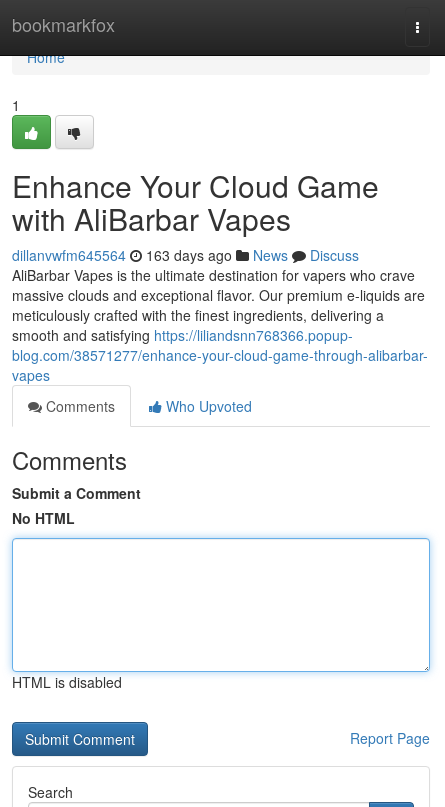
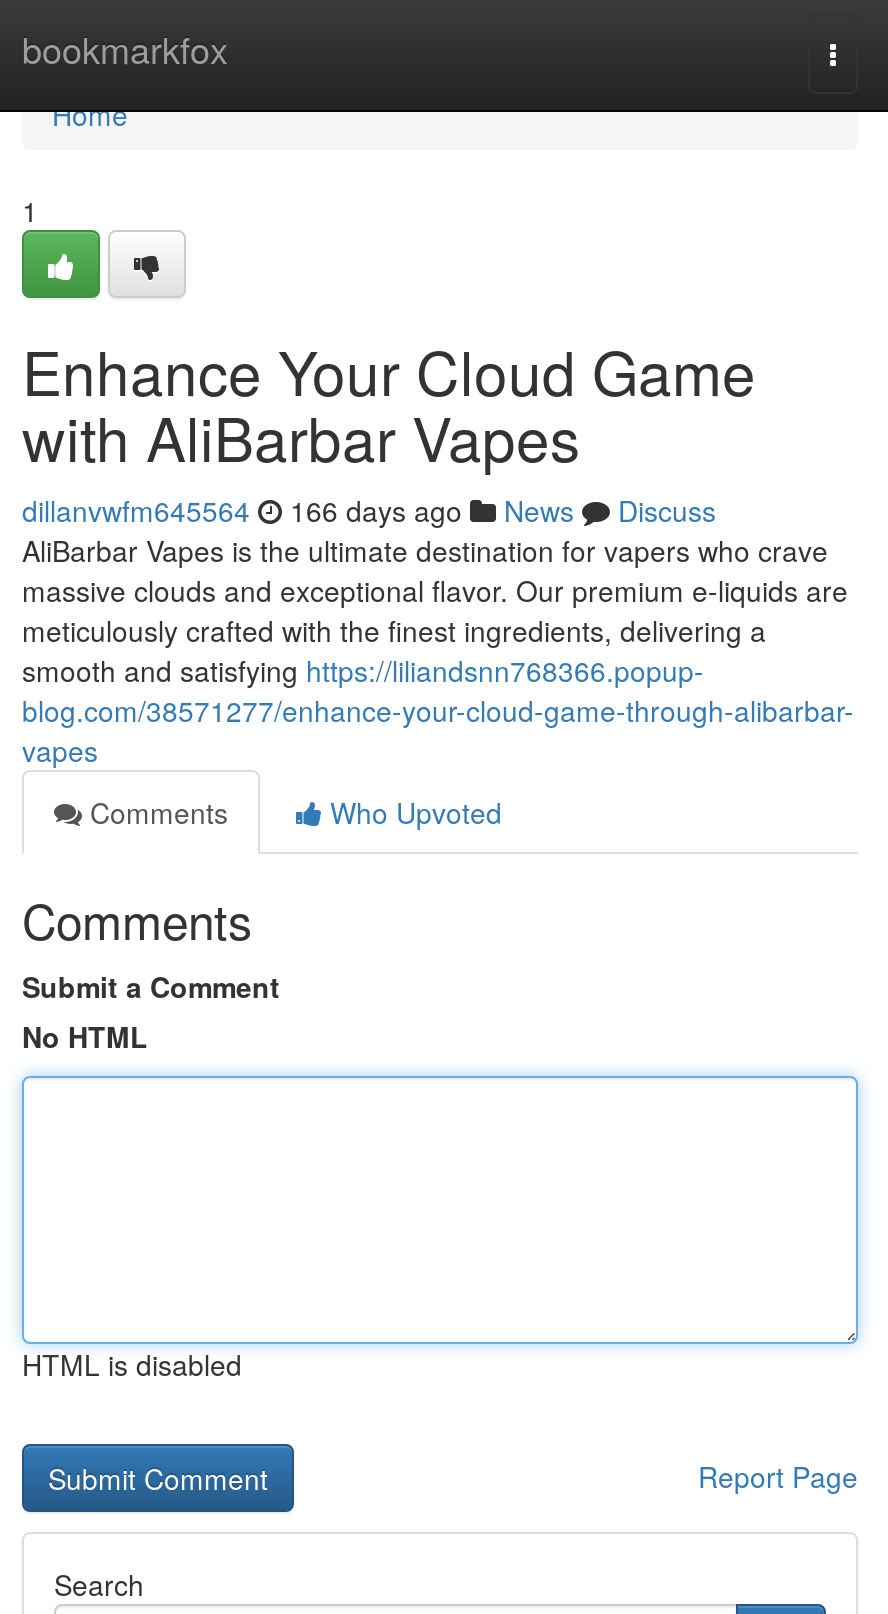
- dillanvwfm645564 163 days ago News Discuss
+ dillanvwfm645564 166 days ago News Discuss
